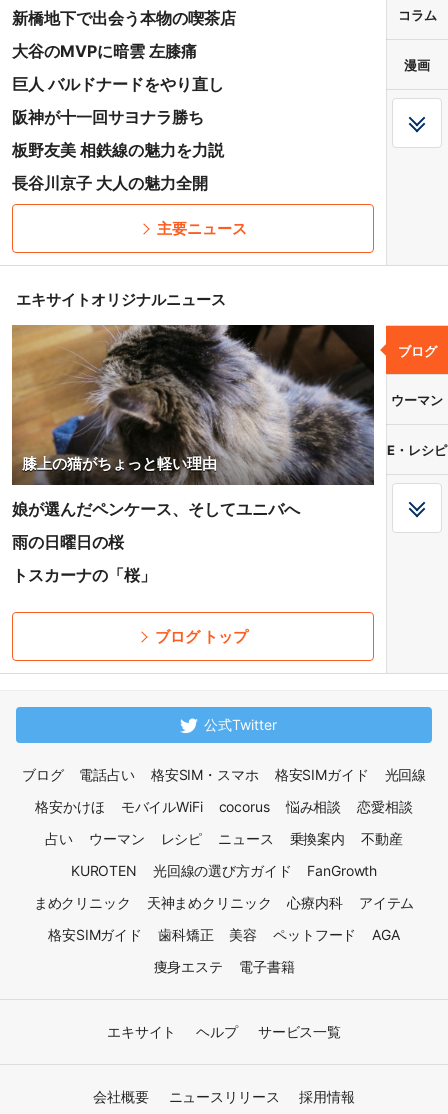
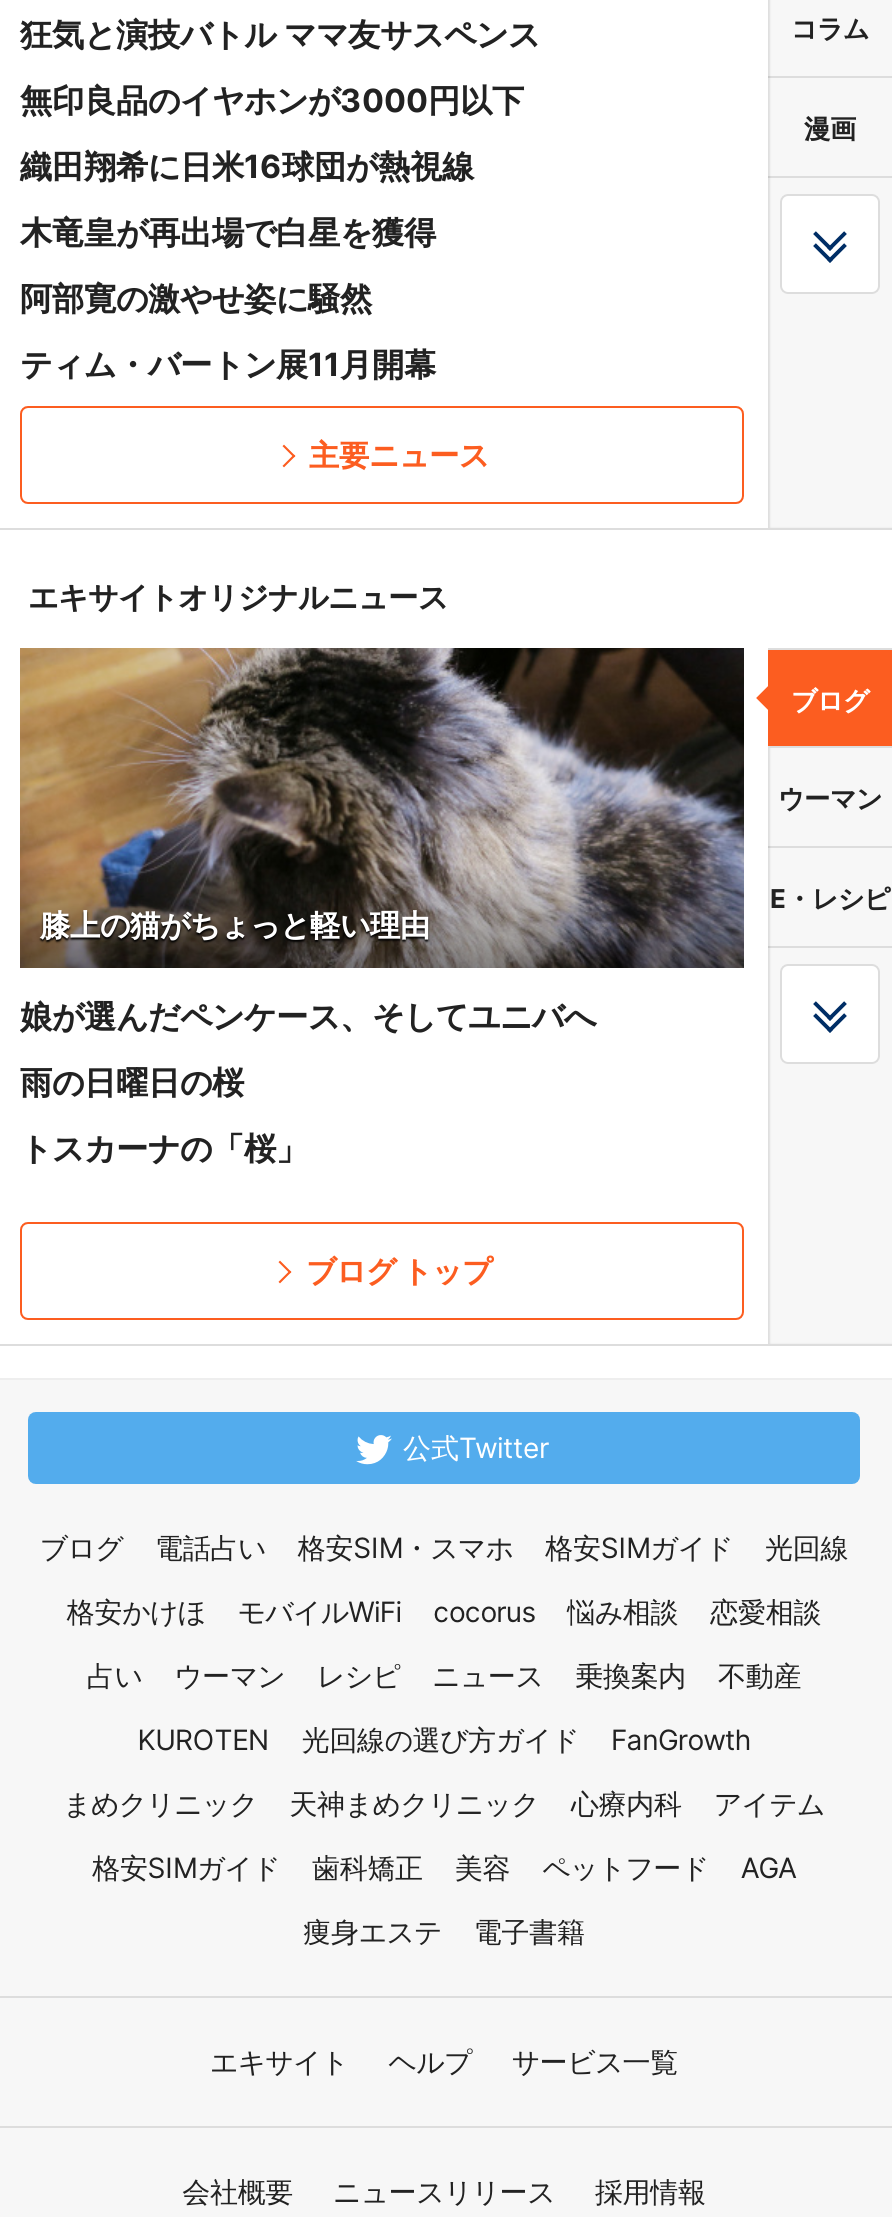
- 新橋地下で出会う本物の喫茶店
+ 狂気と演技バトル ママ友サスペンス

- 大谷のMVPに暗雲 左膝痛
+ 無印良品のイヤホンが3000円以下

- 巨人 バルドナードをやり直し
+ 織田翔希に日米16球団が熱視線

- 阪神が十一回サヨナラ勝ち
+ 木竜皇が再出場で白星を獲得

- 板野友美 相鉄線の魅力を力説
+ 阿部寛の激やせ姿に騒然

- 長谷川京子 大人の魅力全開
+ ティム・バートン展11月開幕
